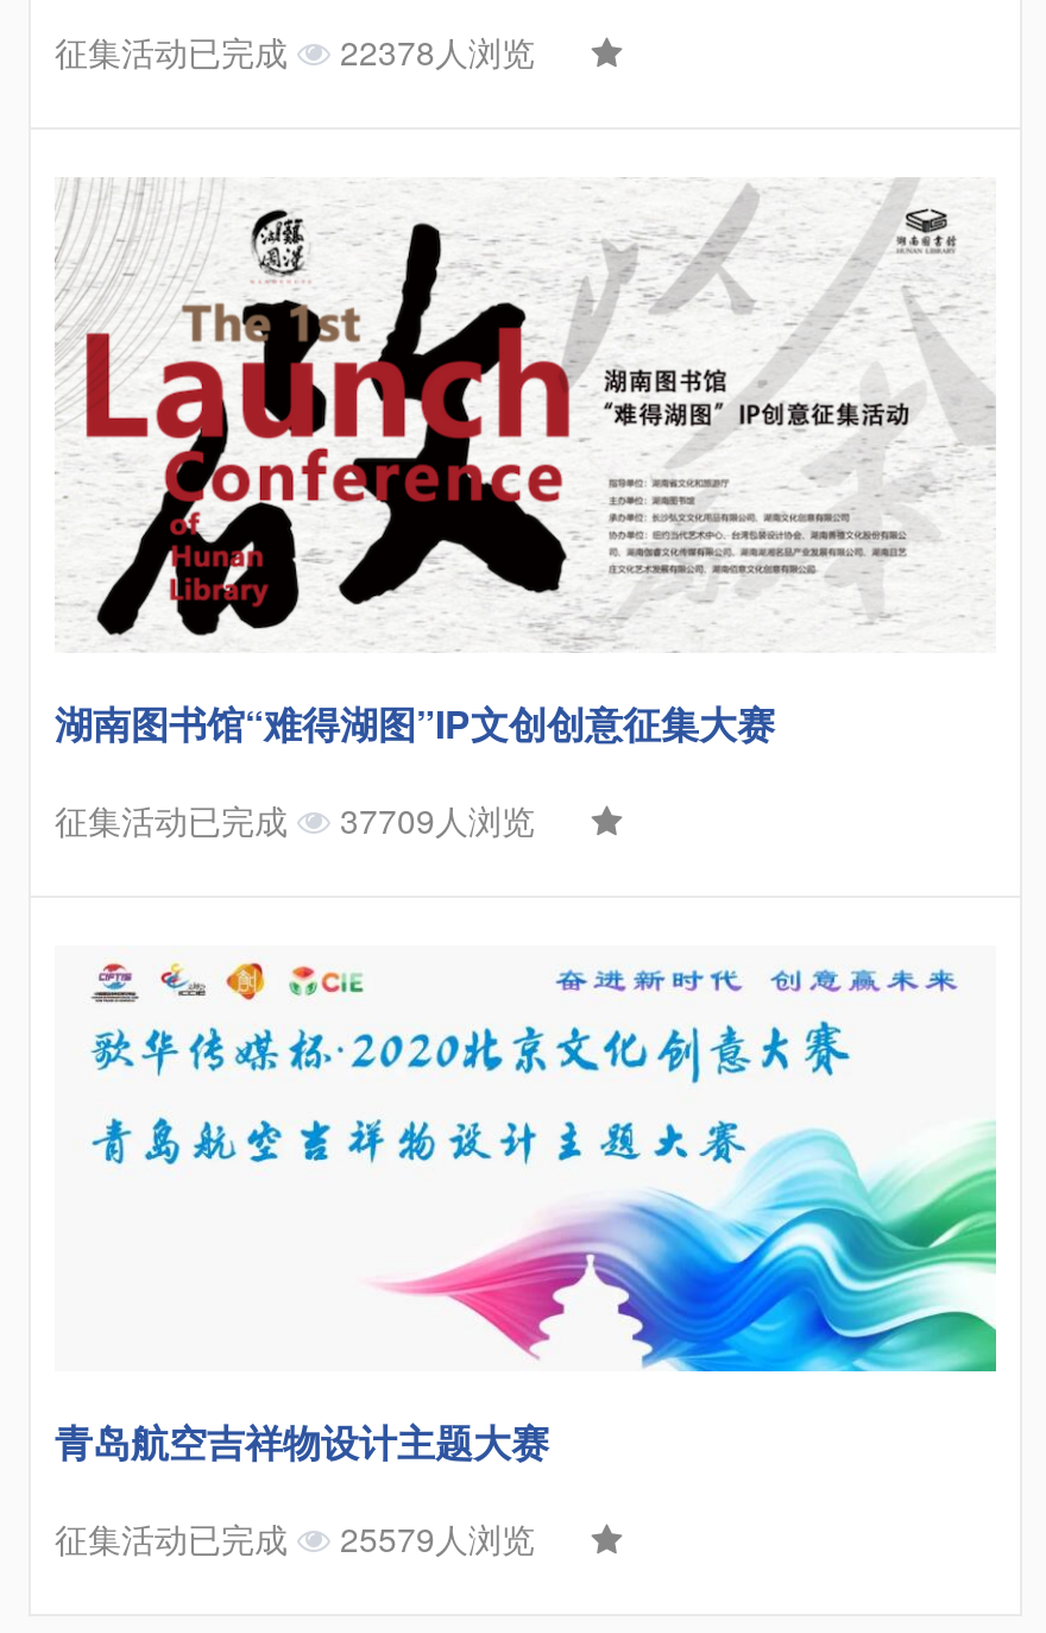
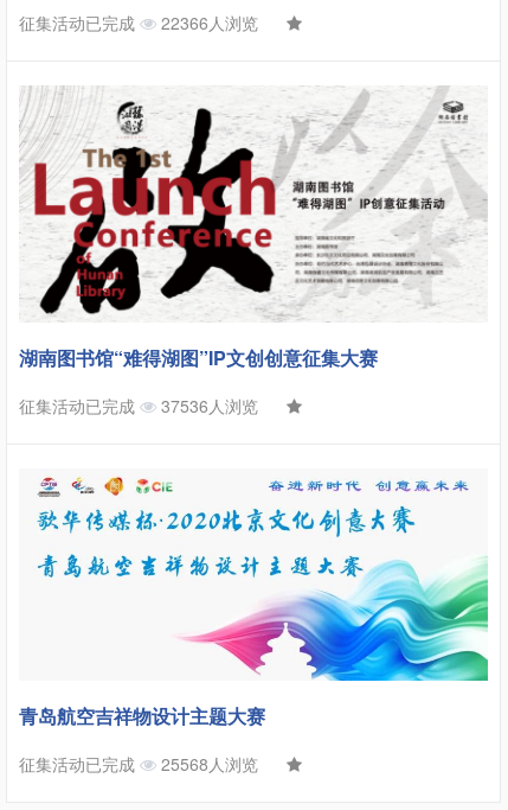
- 征集活动已完成 22378人浏览
+ 征集活动已完成 22366人浏览

- 征集活动已完成 37709人浏览
+ 征集活动已完成 37536人浏览

- 征集活动已完成 25579人浏览
+ 征集活动已完成 25568人浏览
